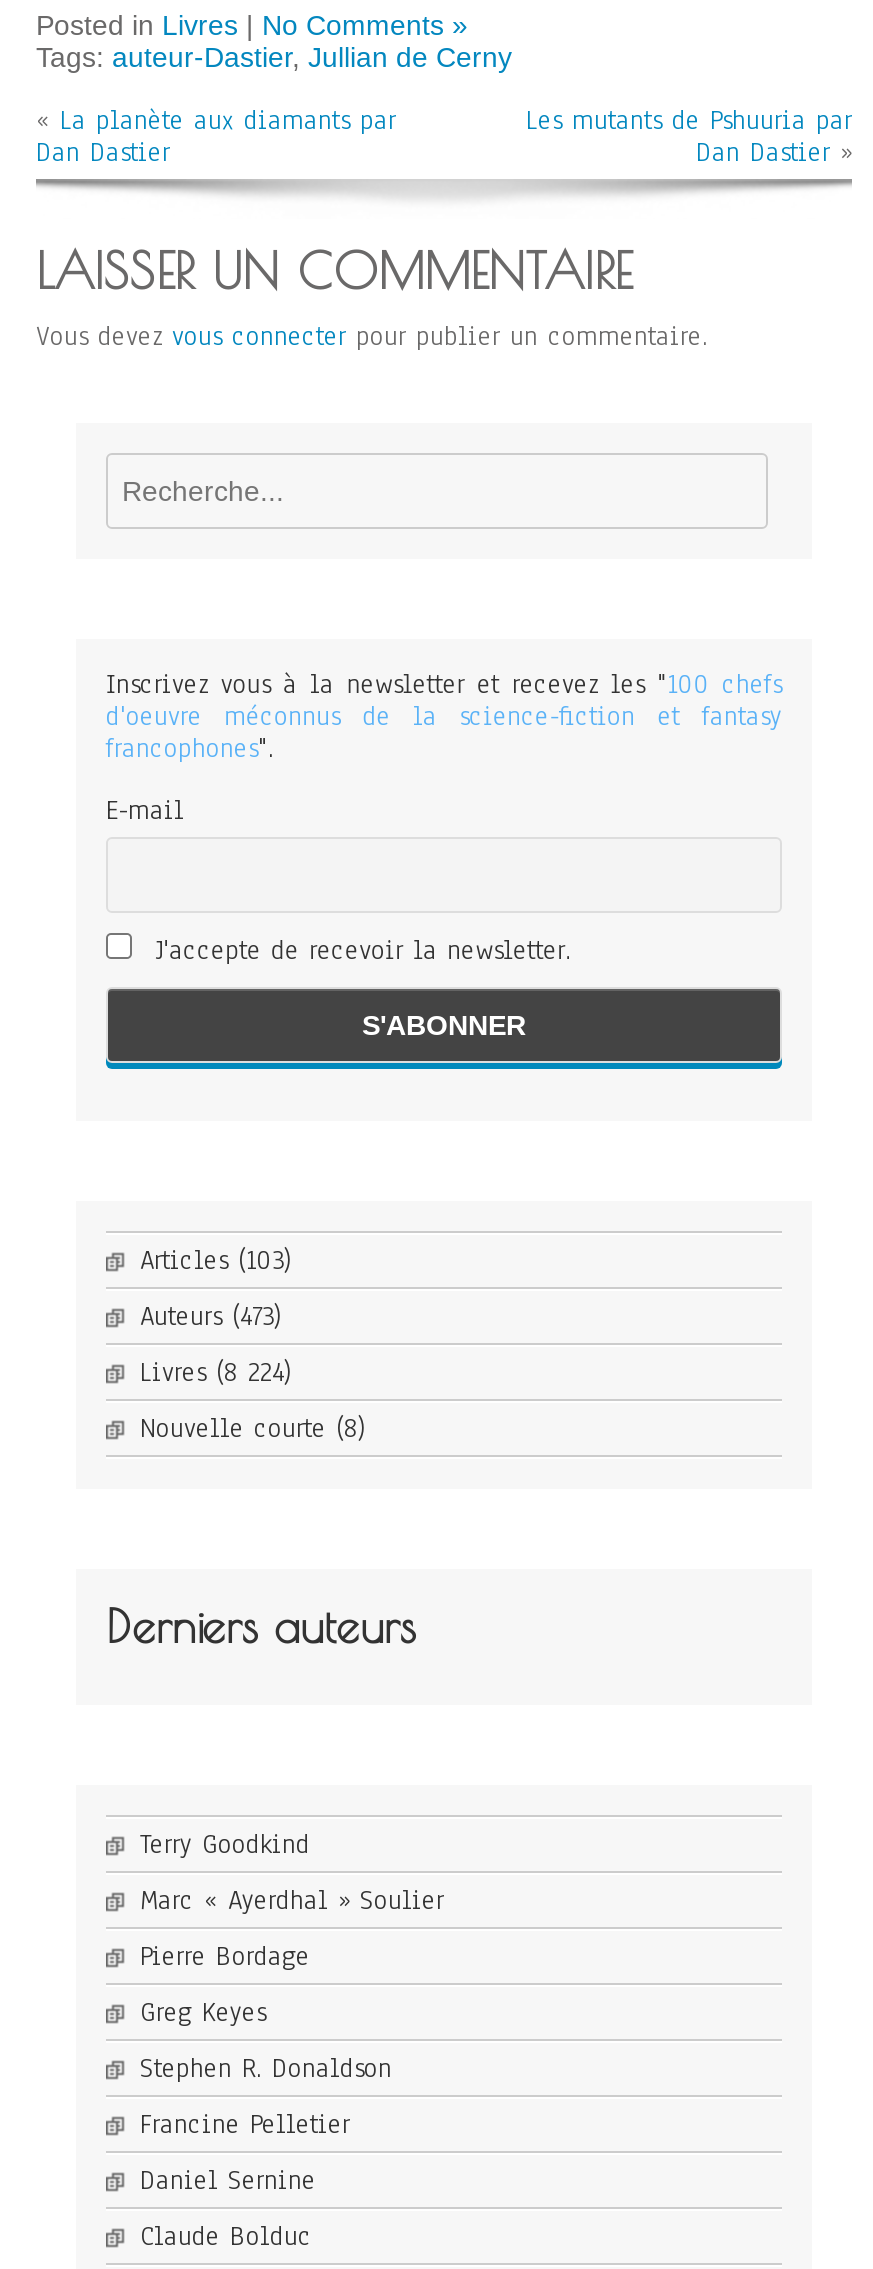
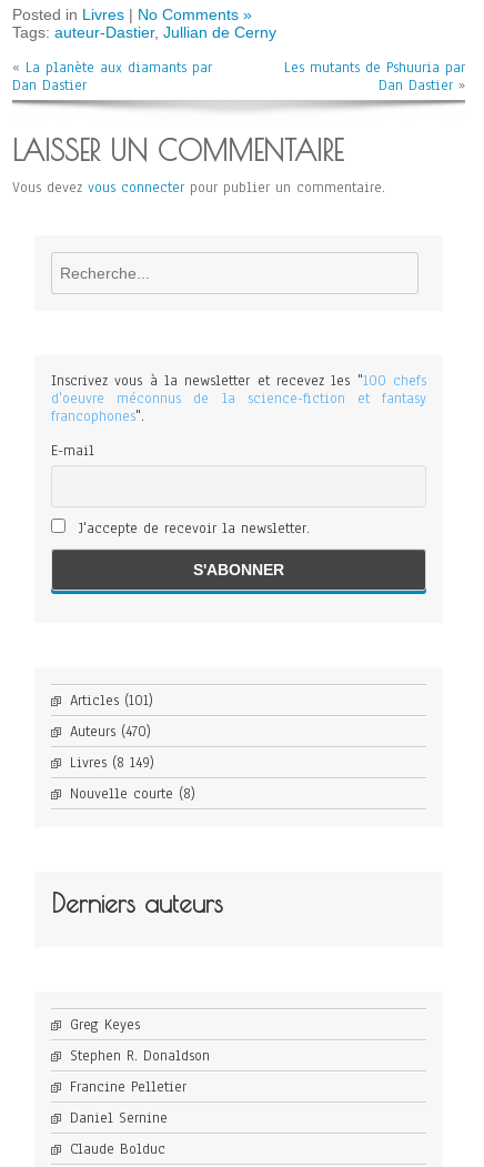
- Articles (103)
+ Articles (101)

- Auteurs (473)
+ Auteurs (470)

- Livres (8 224)
+ Livres (8 149)

- Terry Goodkind
- Marc « Ayerdhal » Soulier
- Pierre Bordage
